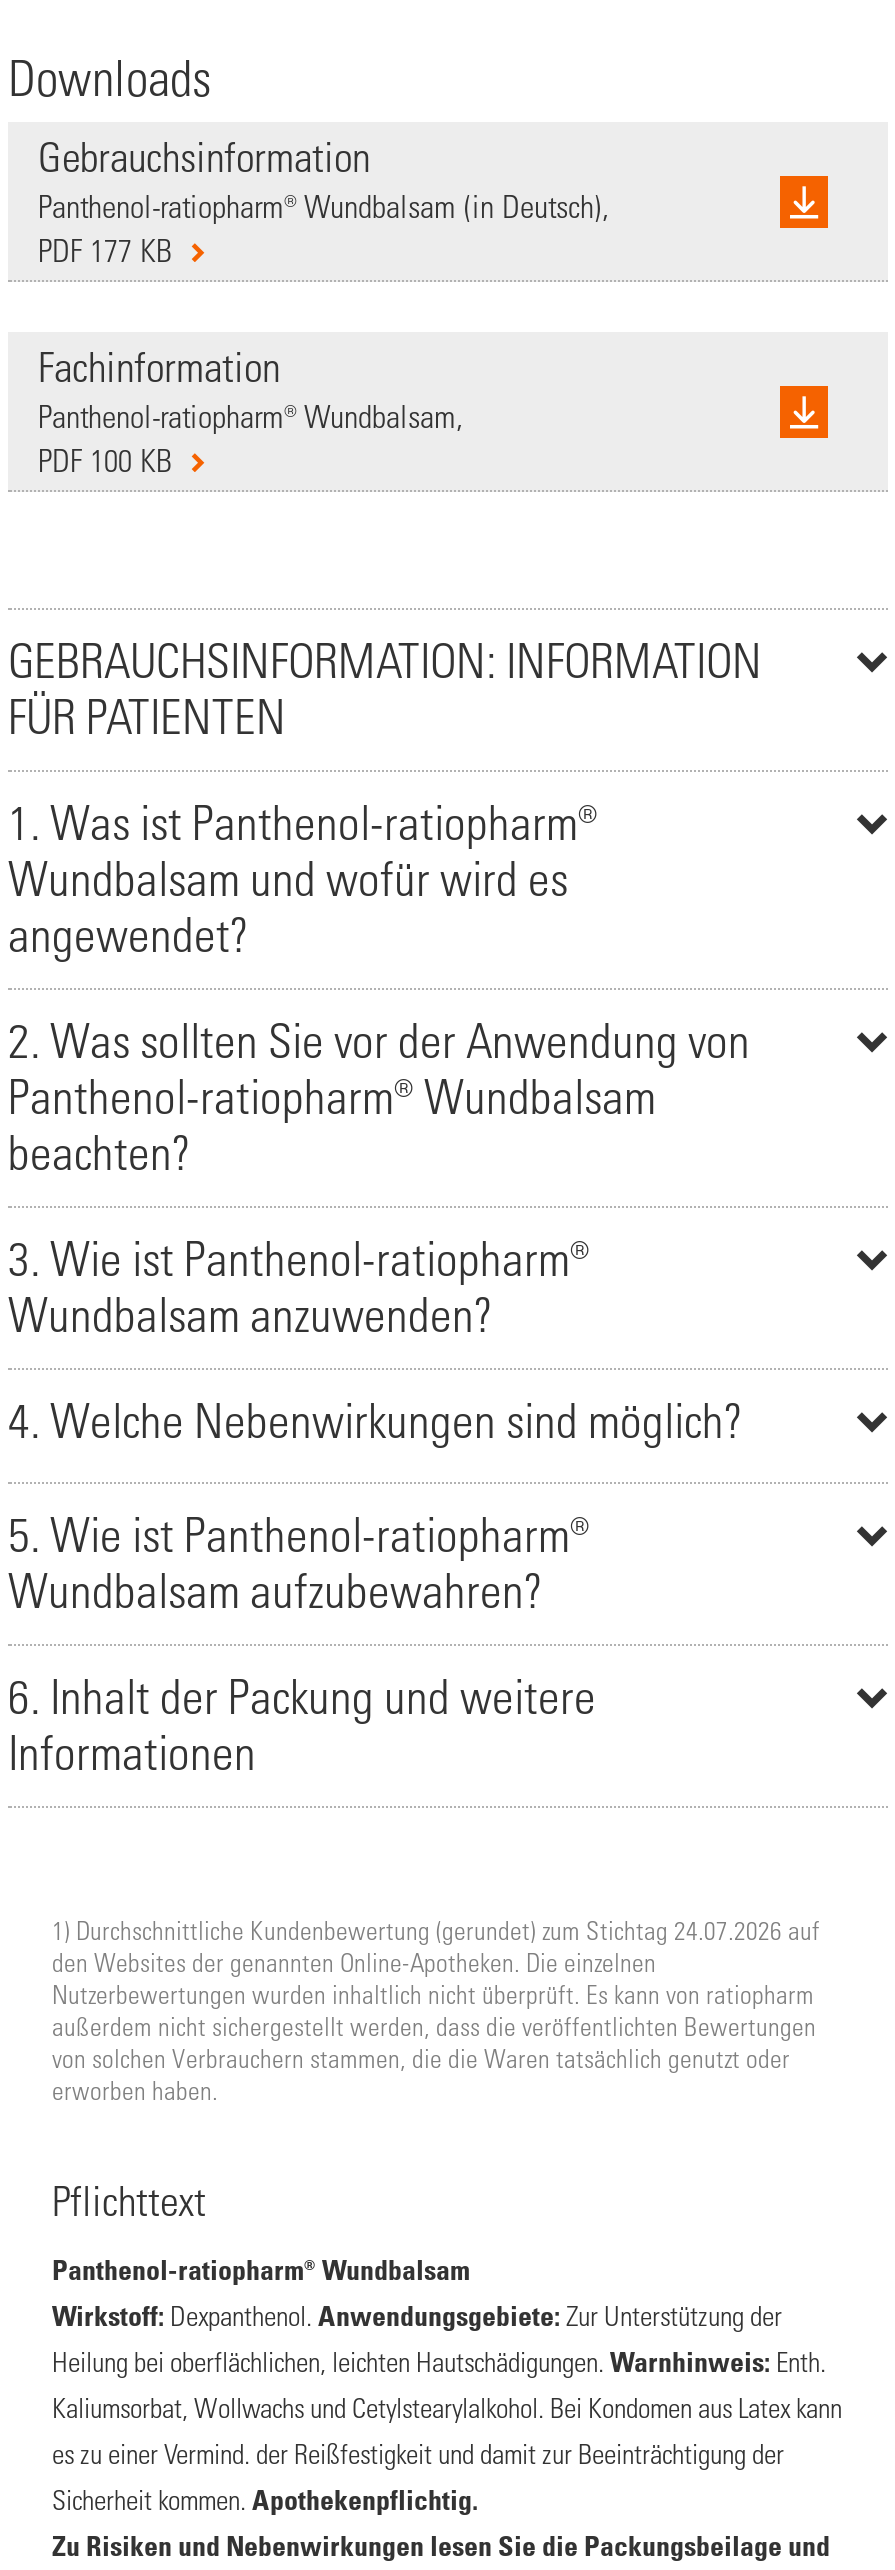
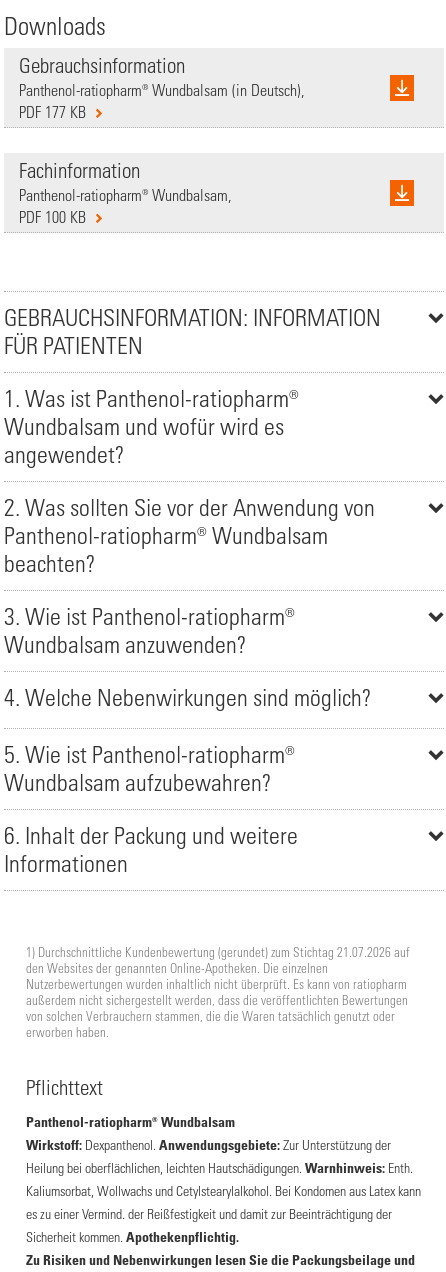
- 1) Durchschnittliche Kundenbewertung (gerundet) zum Stichtag 24.07.2026 auf
+ 1) Durchschnittliche Kundenbewertung (gerundet) zum Stichtag 21.07.2026 auf
